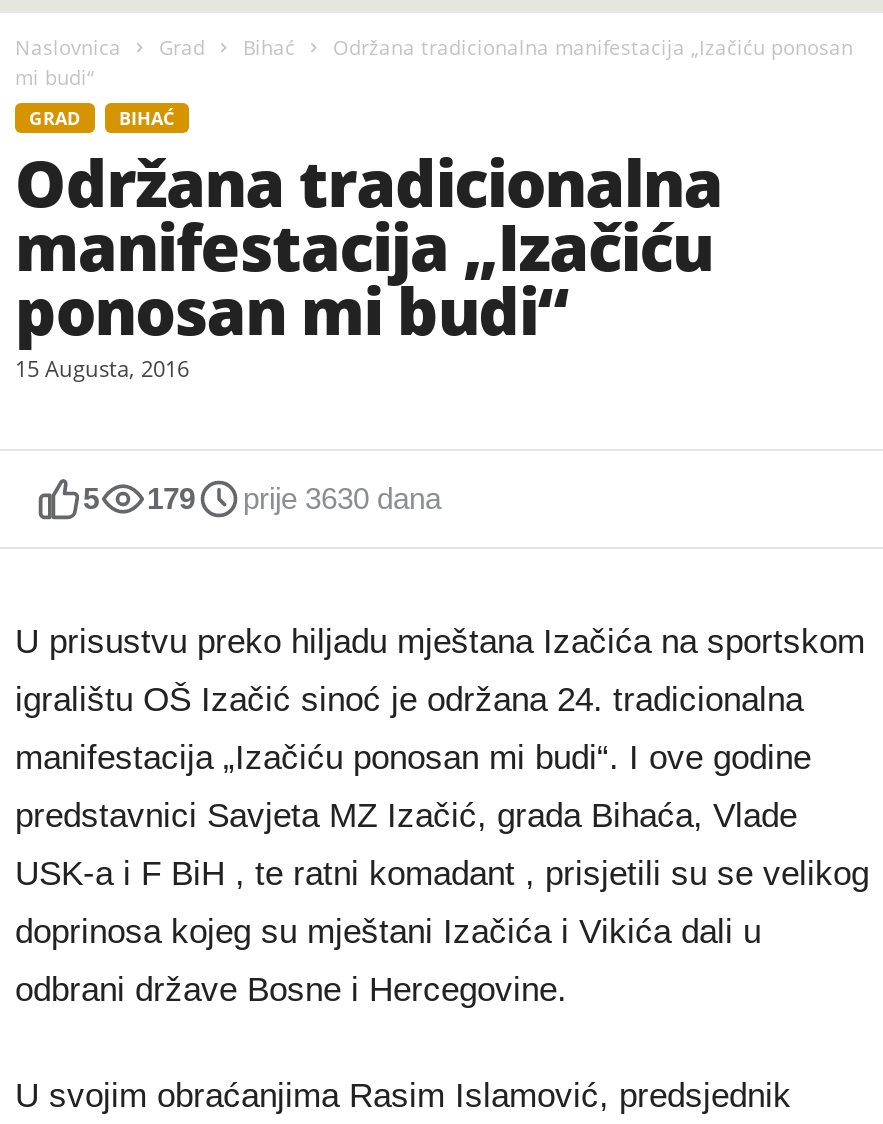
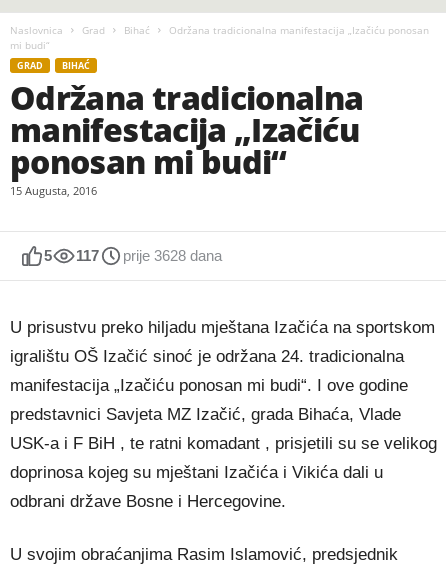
- 179
+ 117

- prije 3630 dana
+ prije 3628 dana
